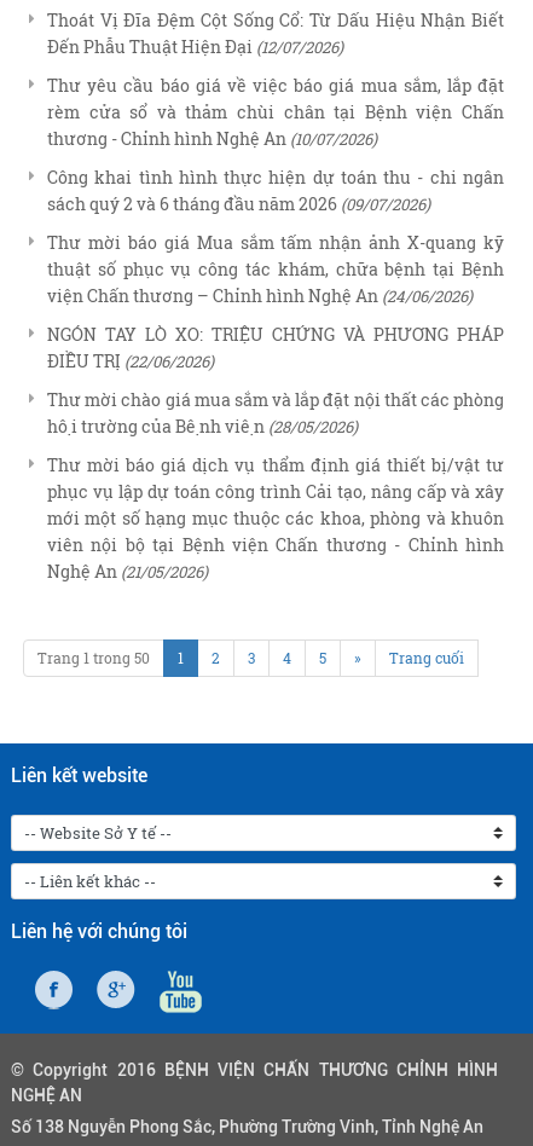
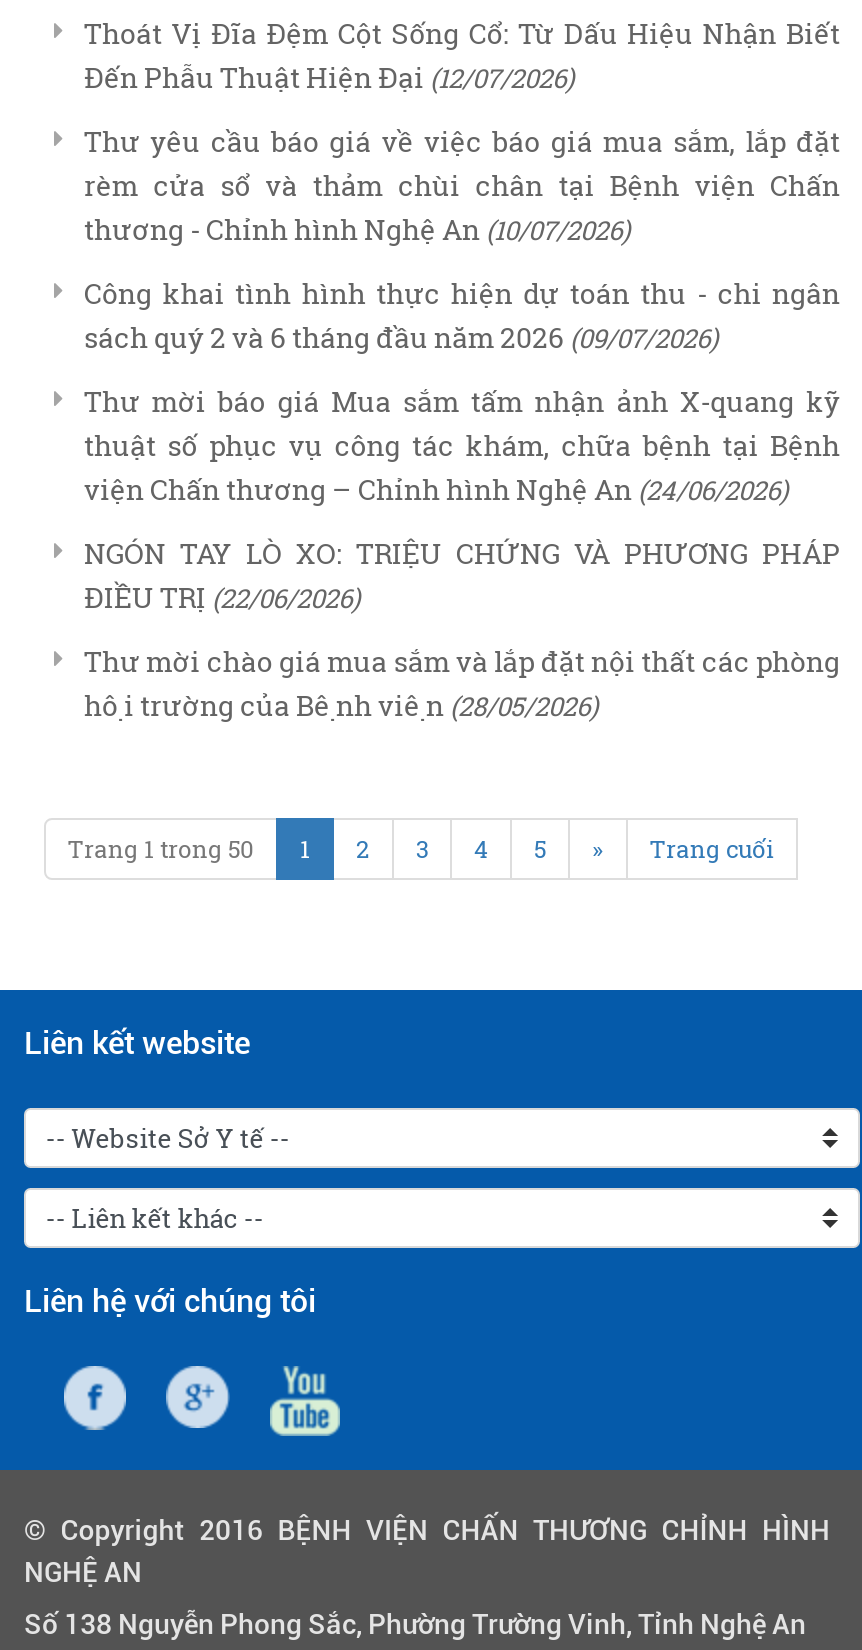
- Thư mời báo giá dịch vụ thẩm định giá thiết bị/vật tư
- phục vụ lập dự toán công trình Cải tạo, nâng cấp và xây
- mới một số hạng mục thuộc các khoa, phòng và khuôn
- viên nội bộ tại Bệnh viện Chấn thương - Chỉnh hình
- Nghệ An (21/05/2026)
